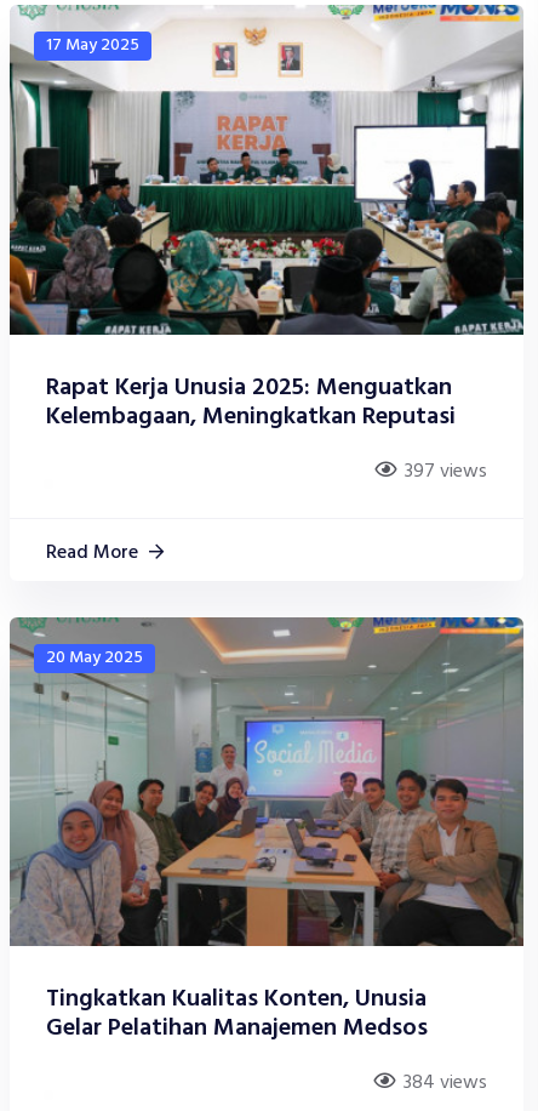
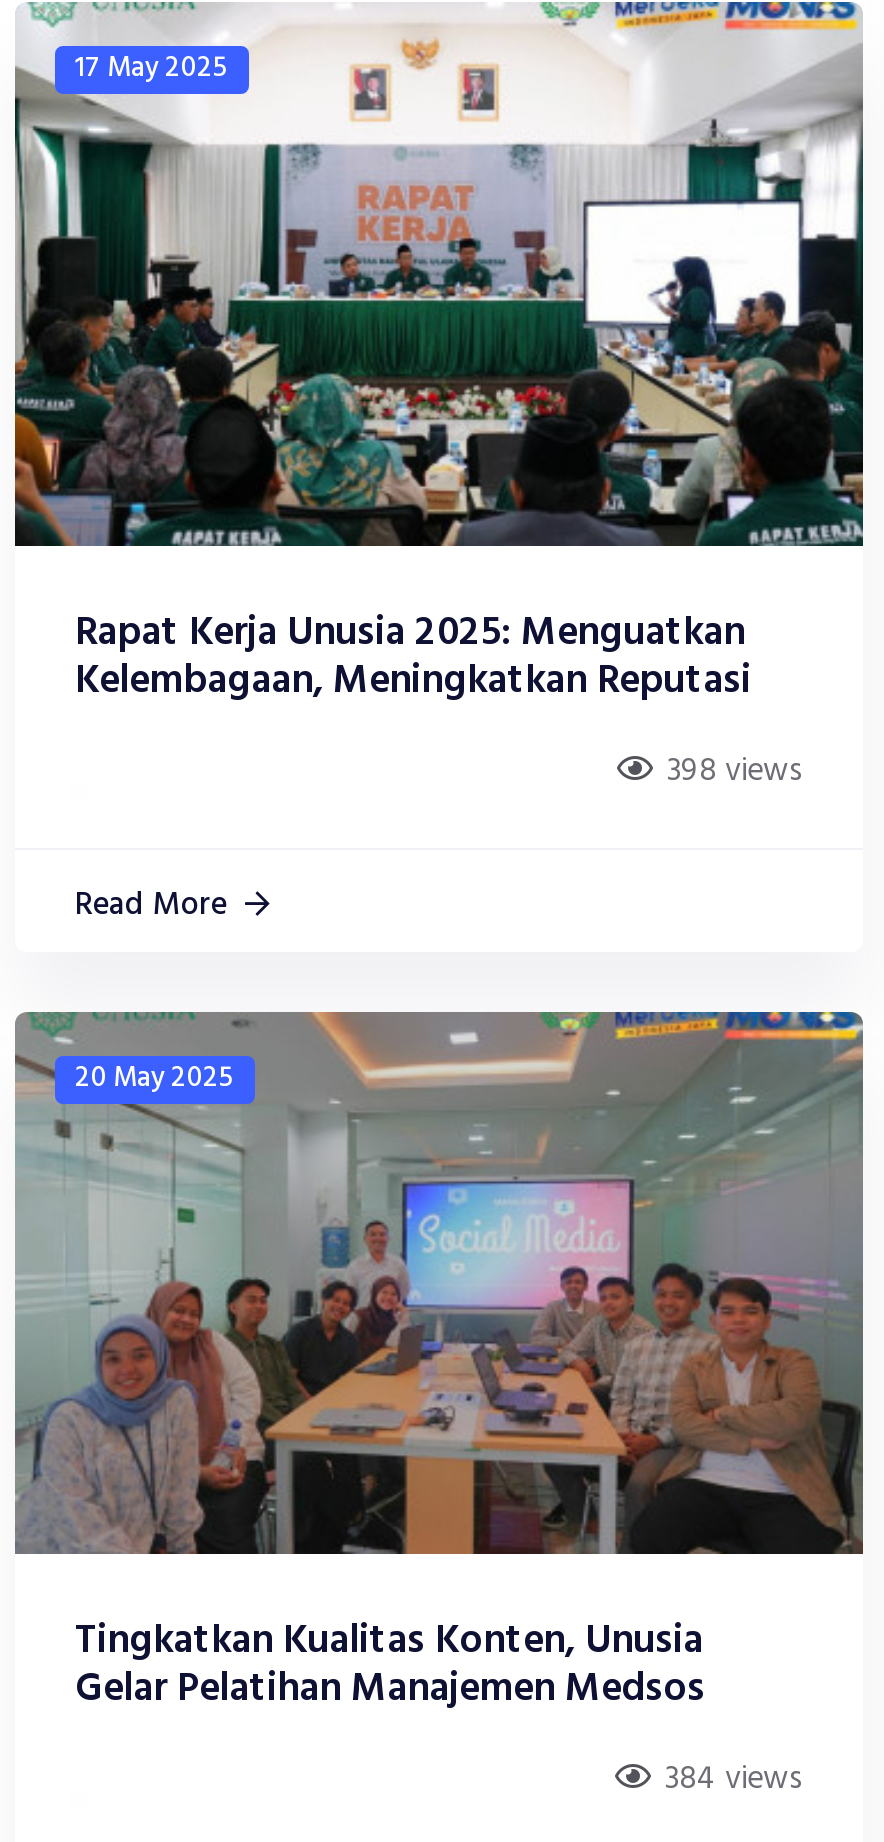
- 397 views
+ 398 views
